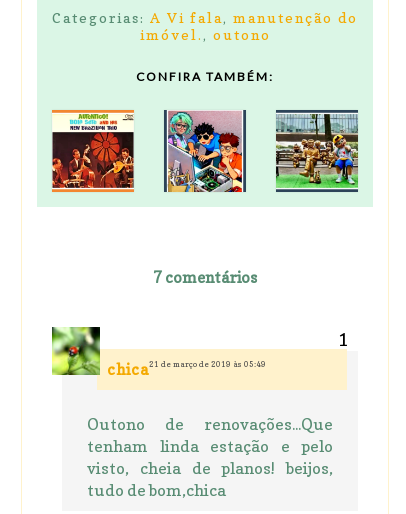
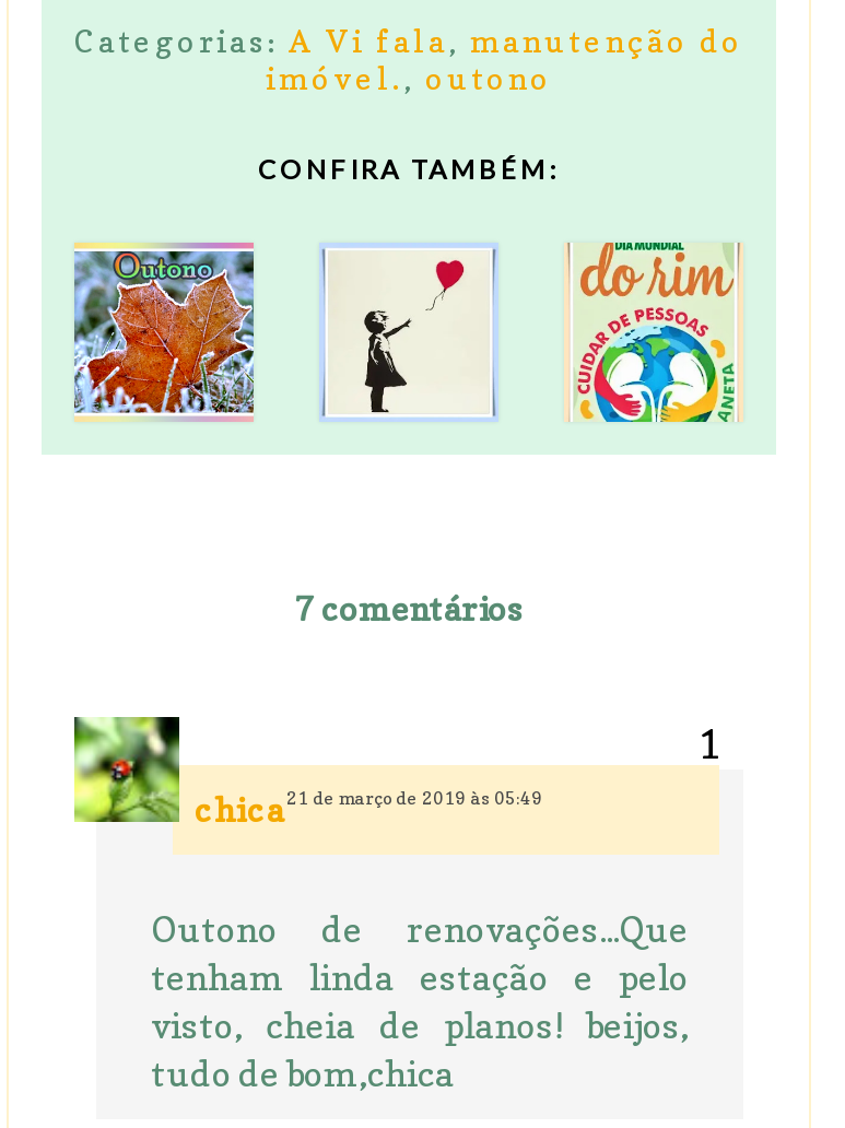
- [image]
+ [image]

- [image]
+ [image]

- [image]
+ [image]
